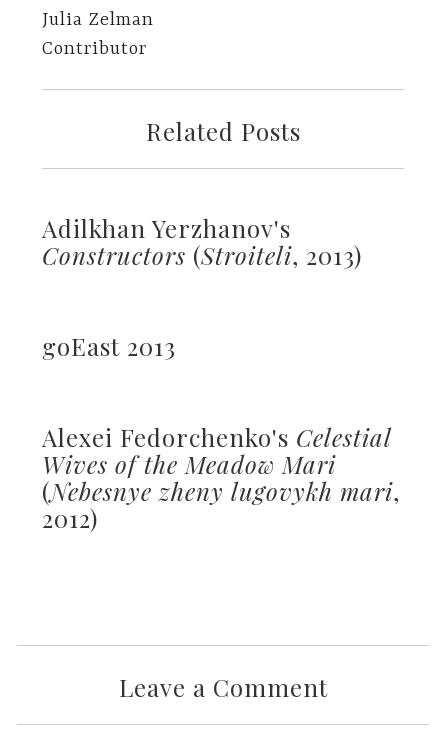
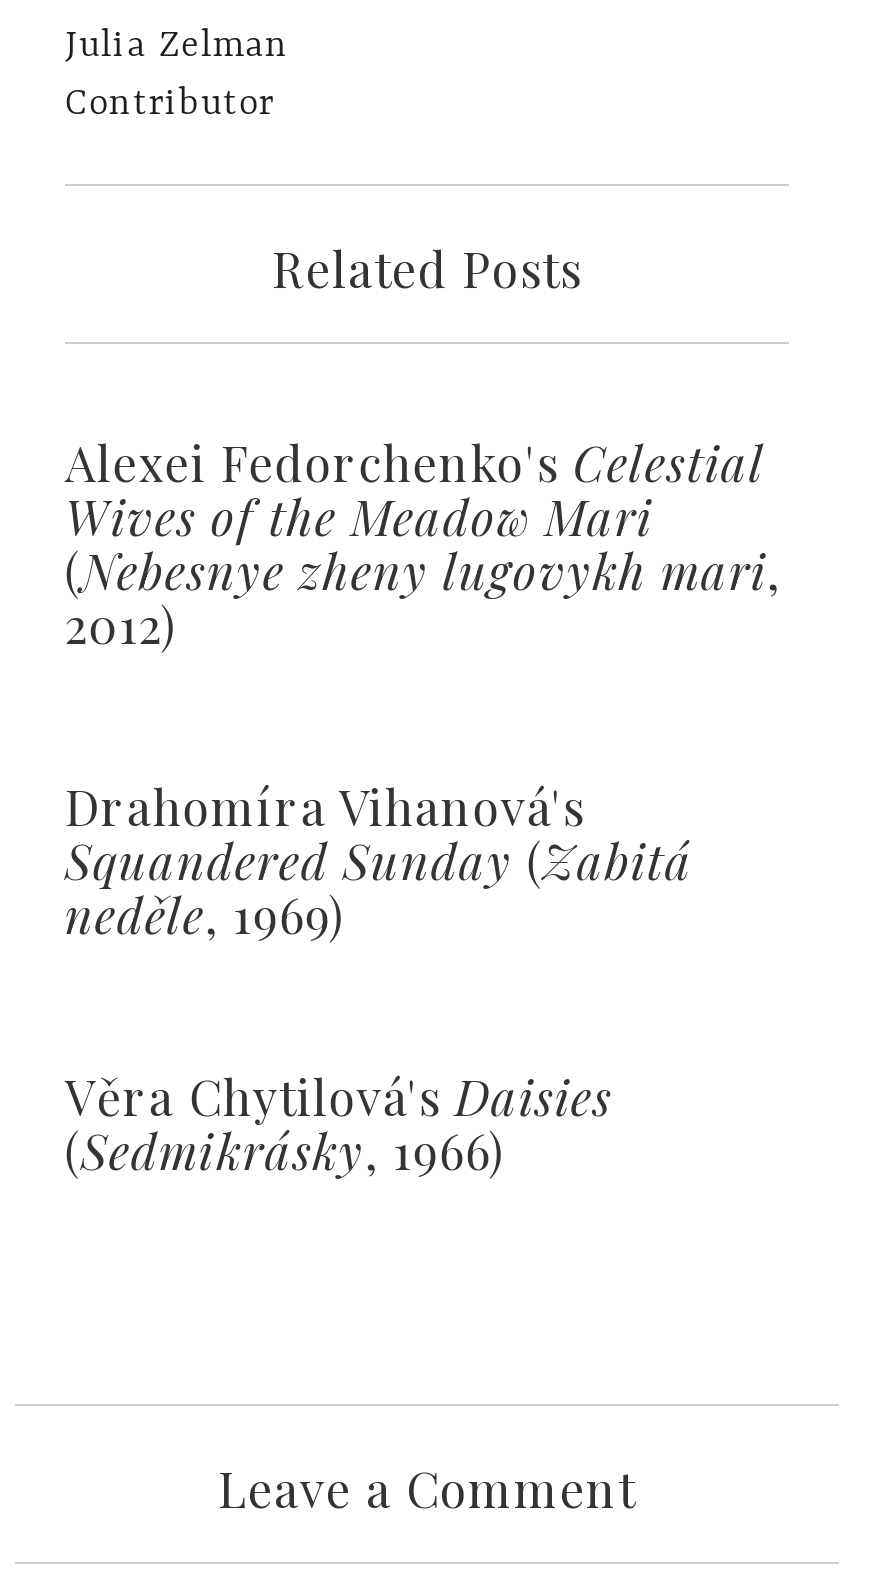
- Adilkhan Yerzhanov's
- Constructors (Stroiteli, 2013)
- goEast 2013

moved up: Alexei Fedorchenko's Celestial | Wives of the Meadow Mari | (Nebesnye zheny lugovykh mari, | 2012)

+ Drahomíra Vihanová's
+ Squandered Sunday (Zabitá
+ neděle, 1969)
+ Věra Chytilová's Daisies
+ (Sedmikrásky, 1966)
